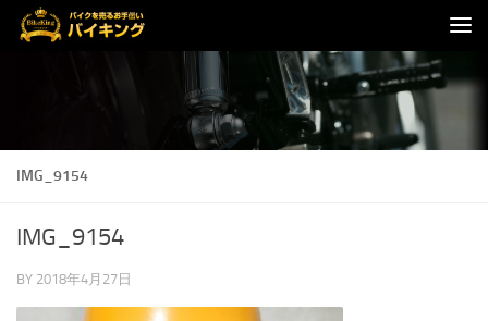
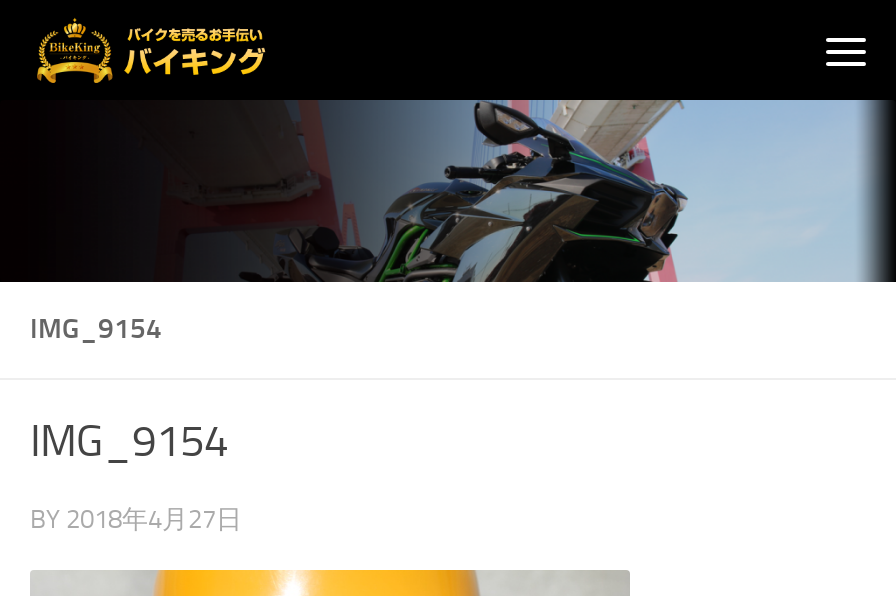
- [image]
+ [image]
